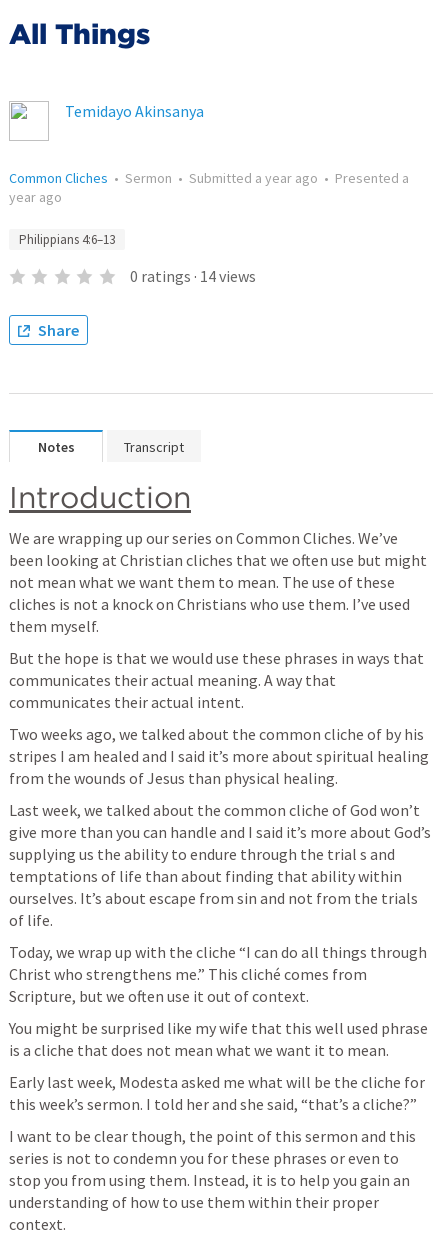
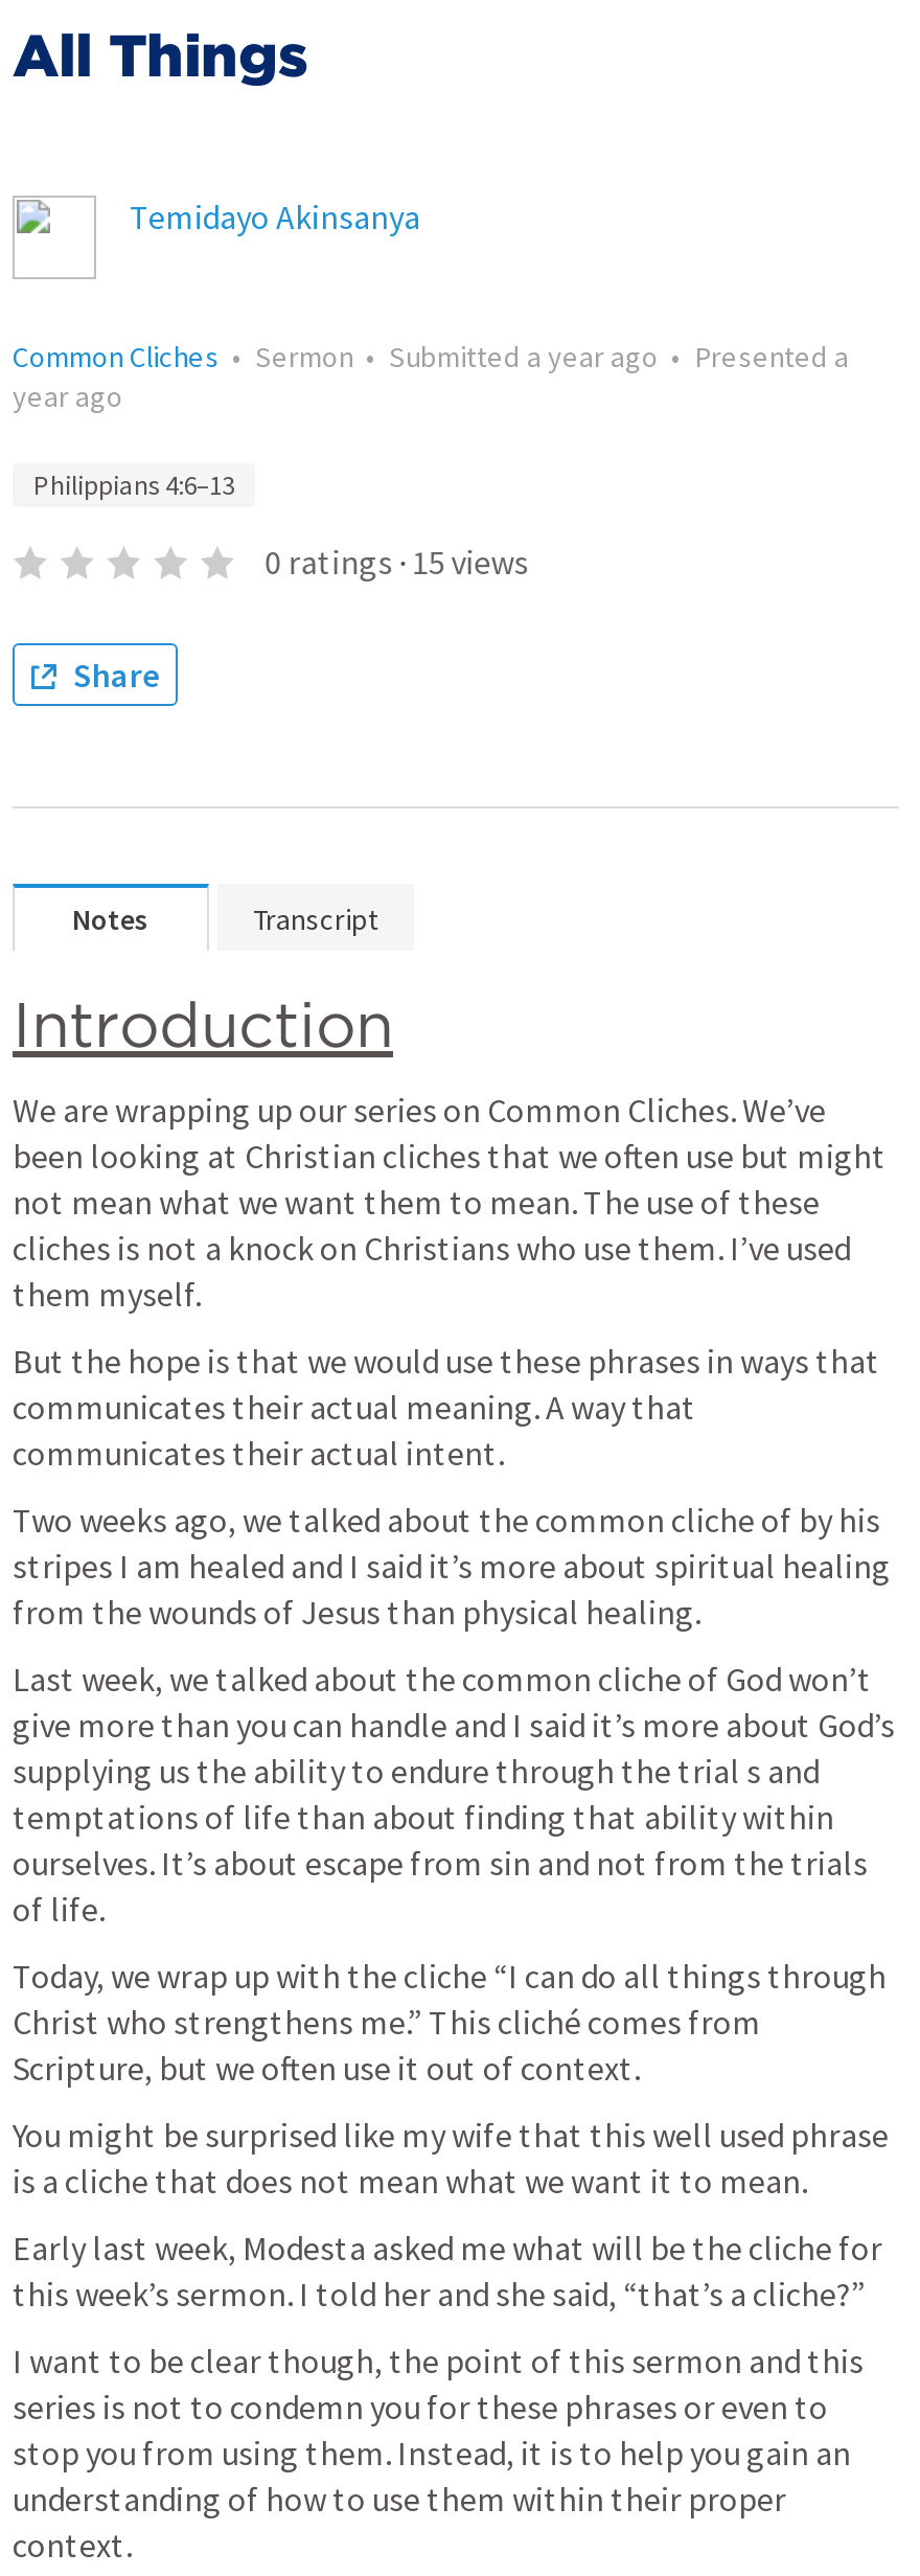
- 0 ratings · 14 views
+ 0 ratings · 15 views
